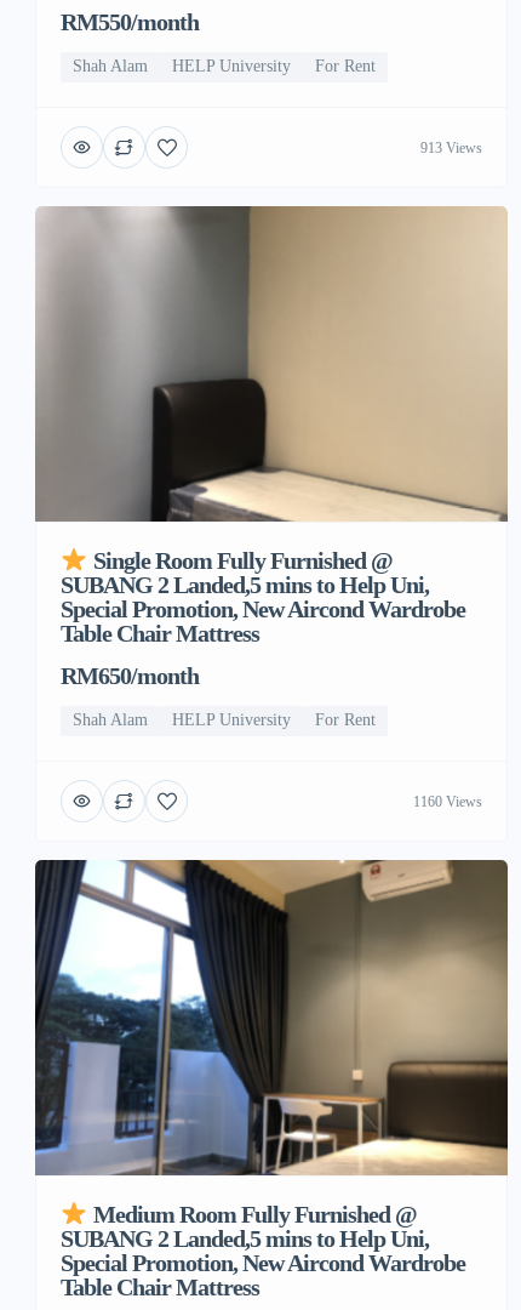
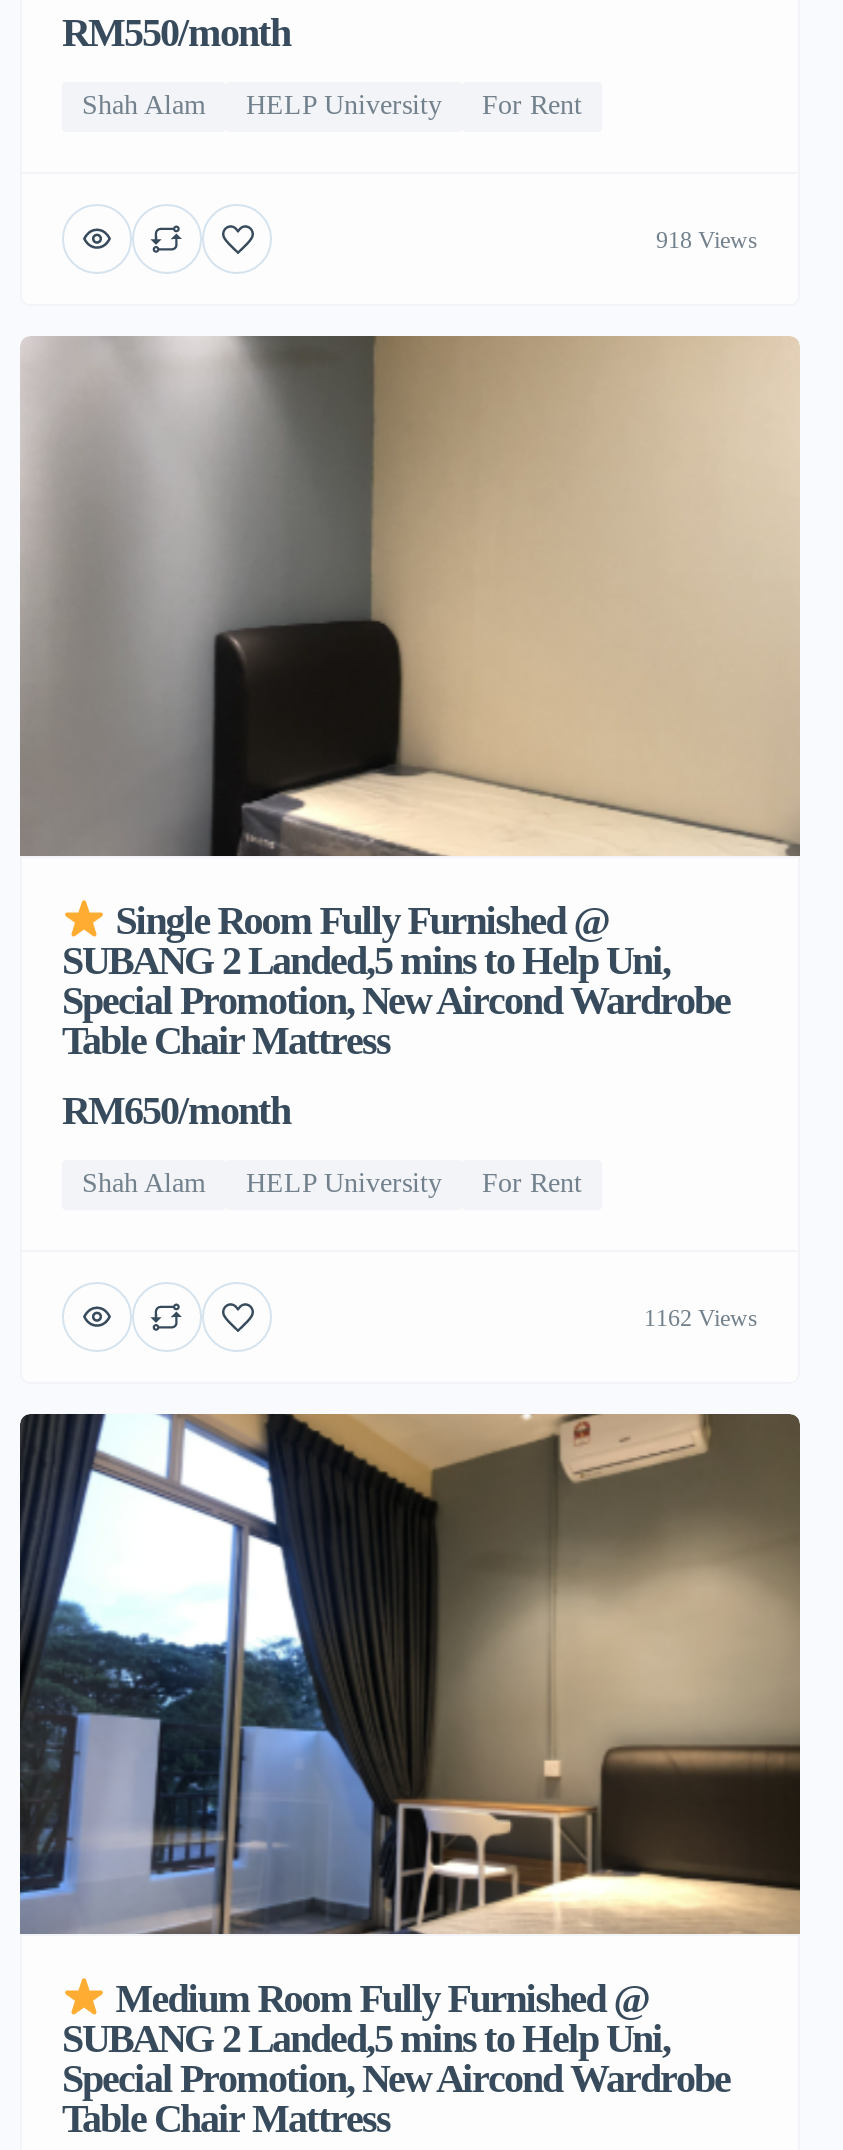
- 913 Views
+ 918 Views

- 1160 Views
+ 1162 Views
